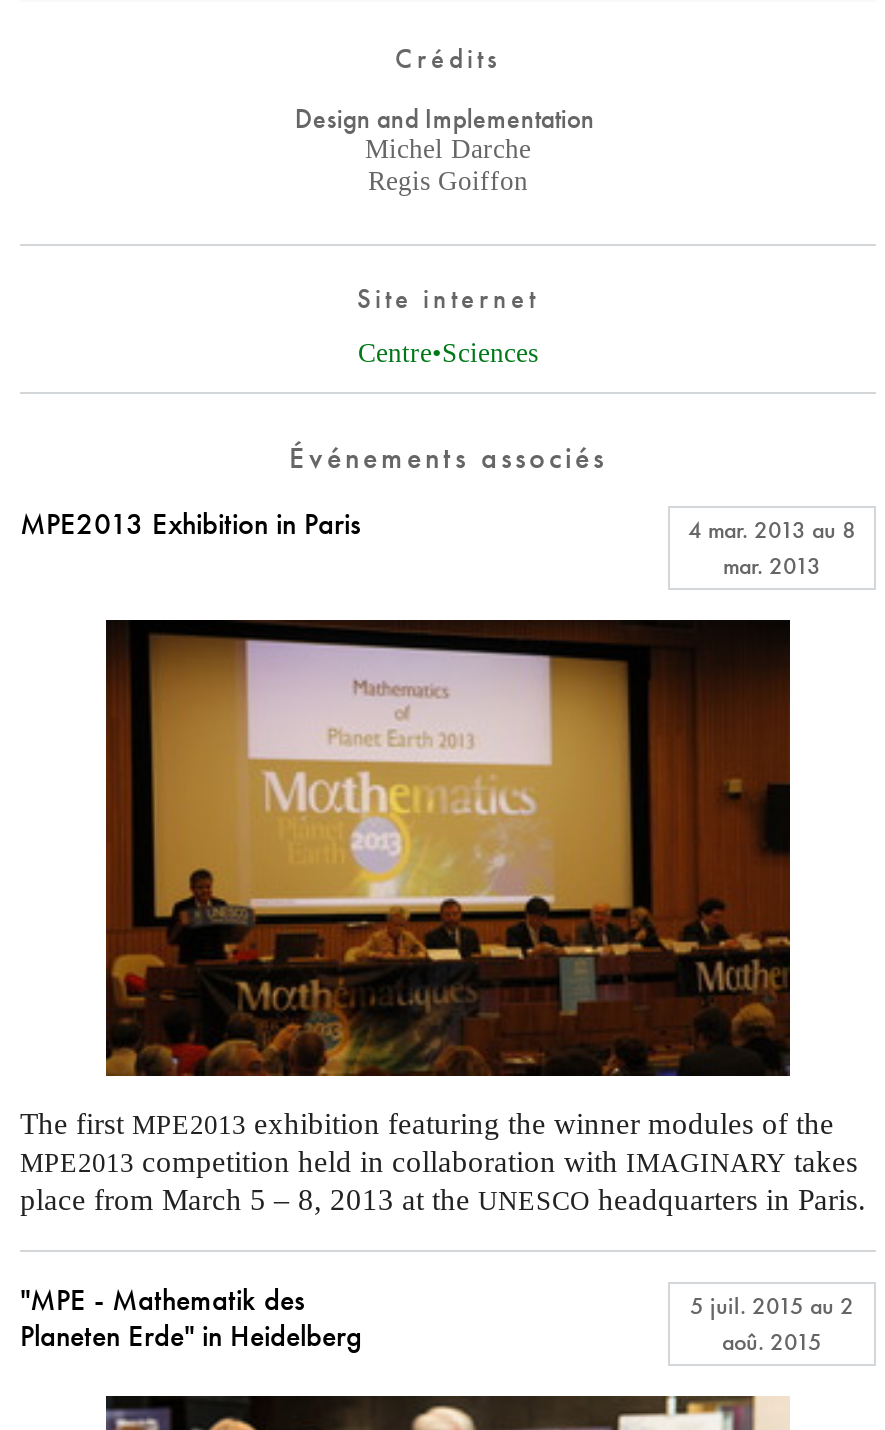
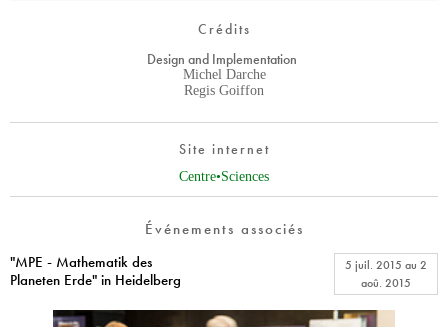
- MPE2013 Exhibition in Paris
- 4 mar. 2013 au 8
- mar. 2013

- [image]
- The first MPE2013 exhibition featuring the winner modules of the
- MPE2013 competition held in collaboration with IMAGINARY takes
- place from March 5 – 8, 2013 at the UNESCO headquarters in Paris.
